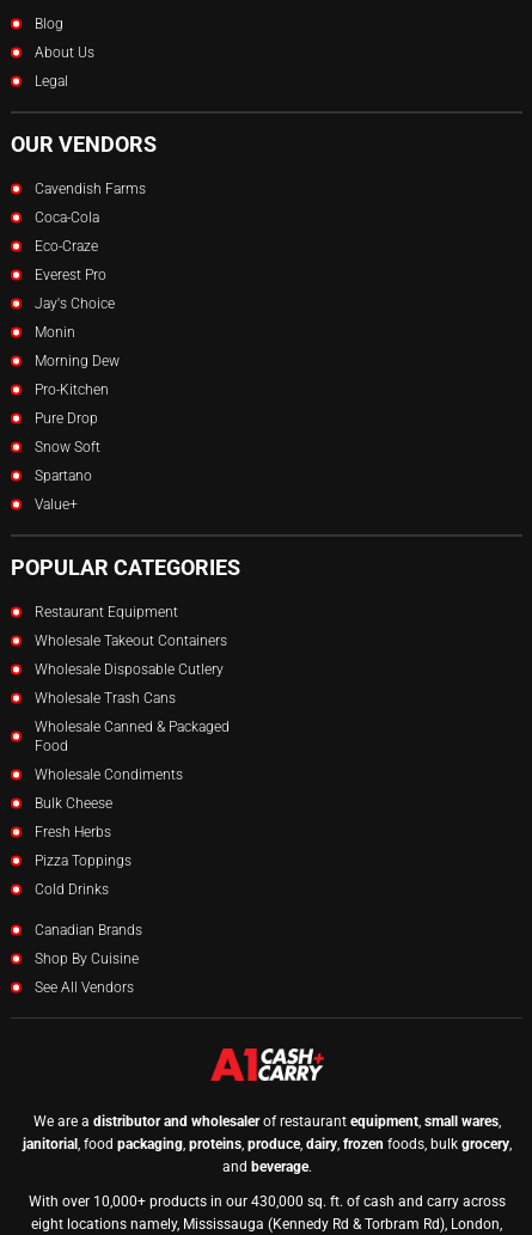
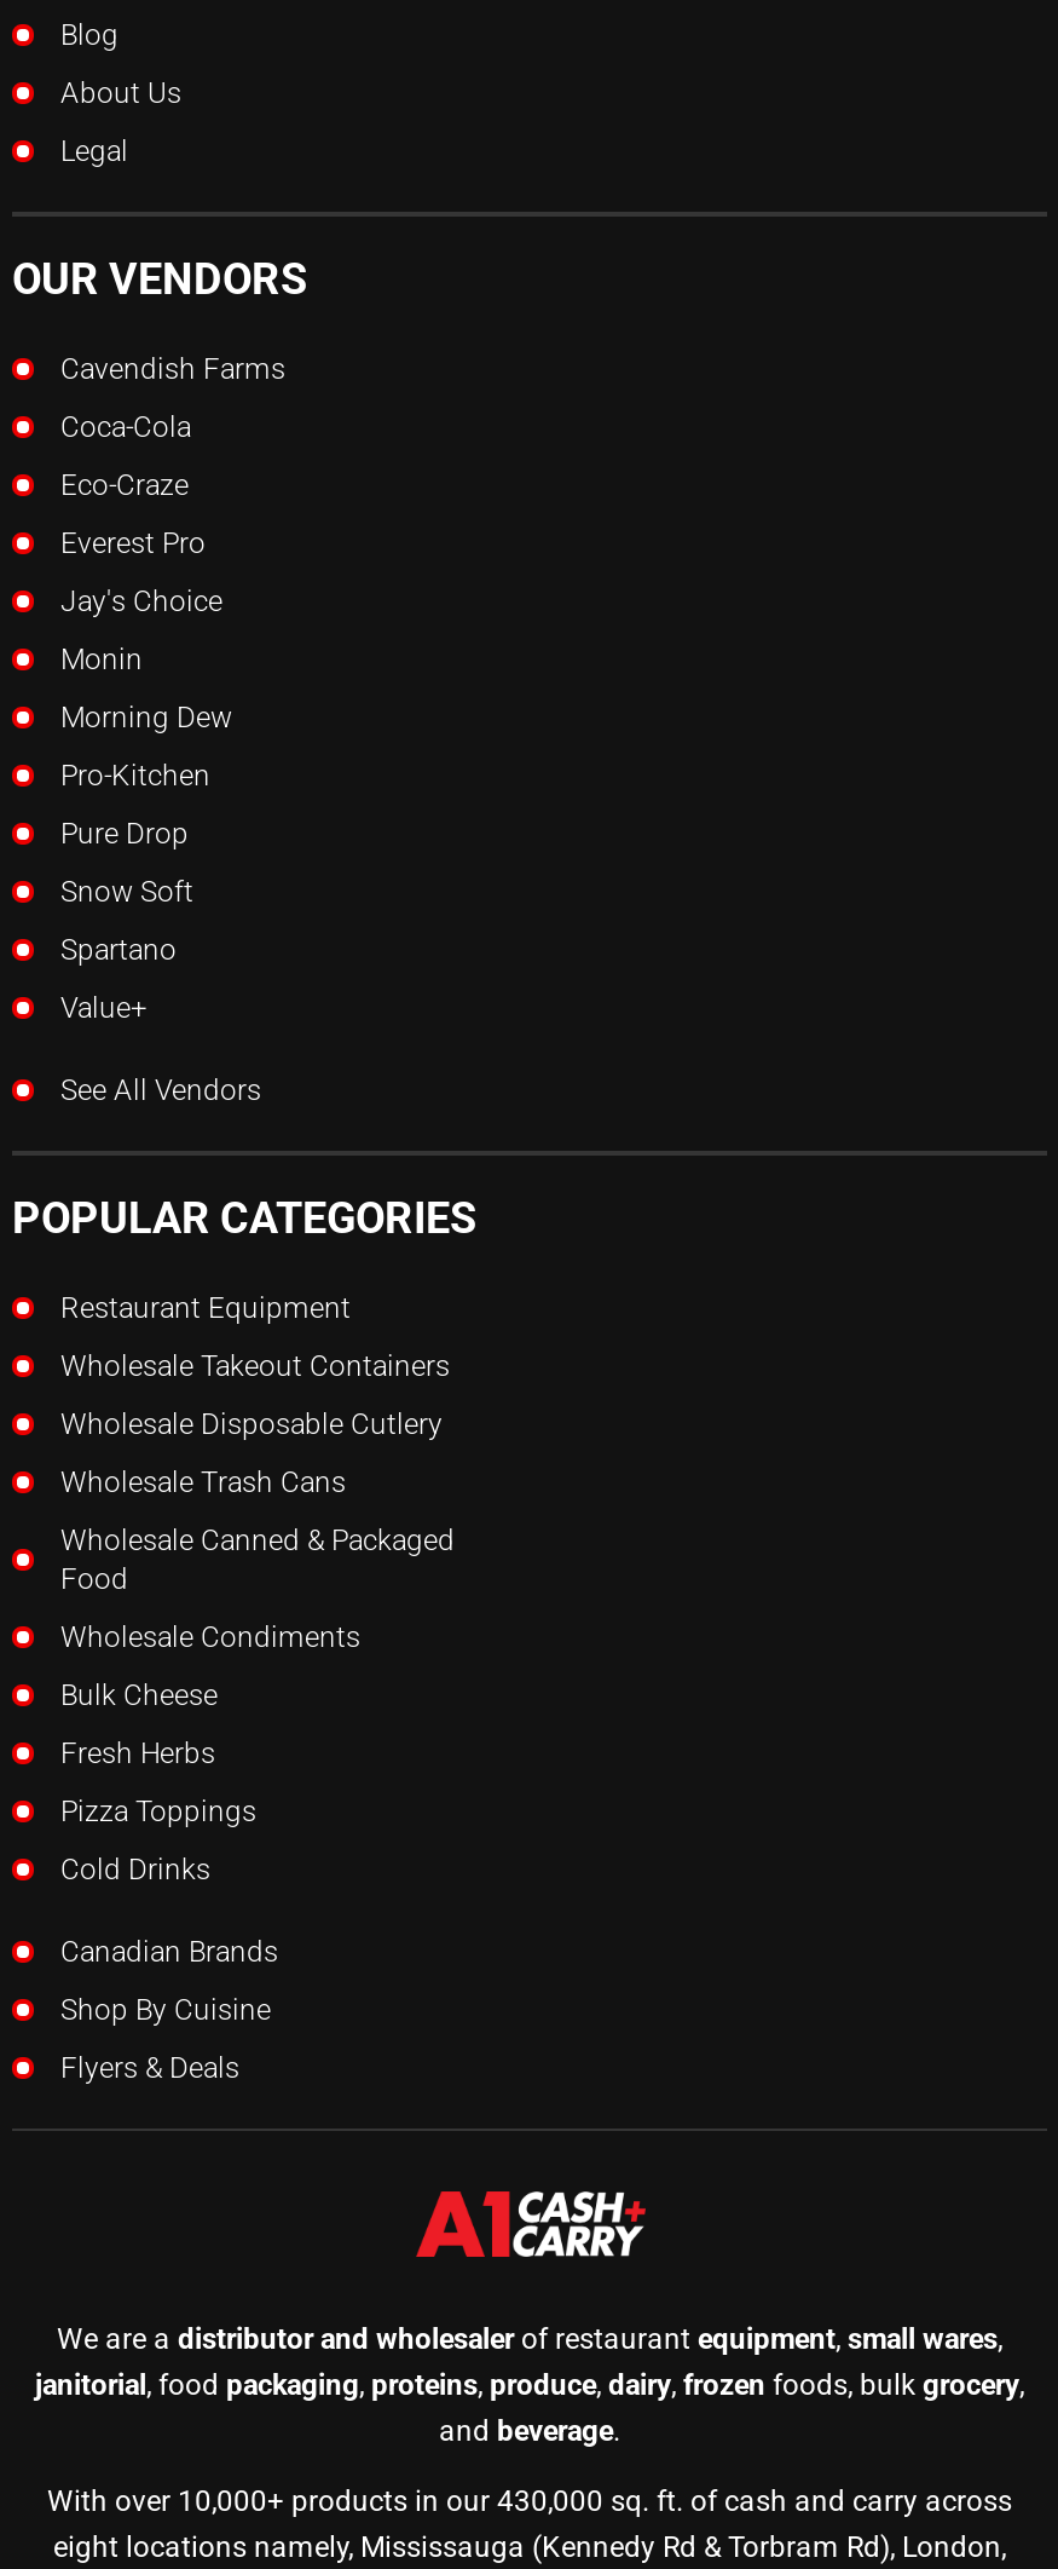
+ Flyers & Deals

moved up: See All Vendors
